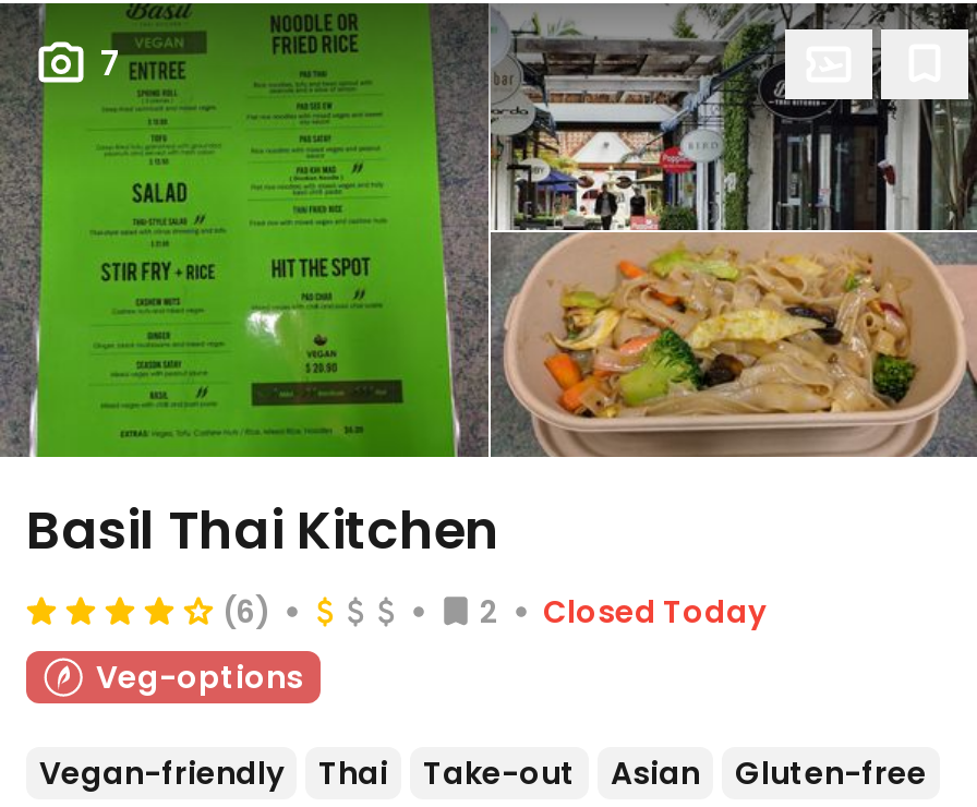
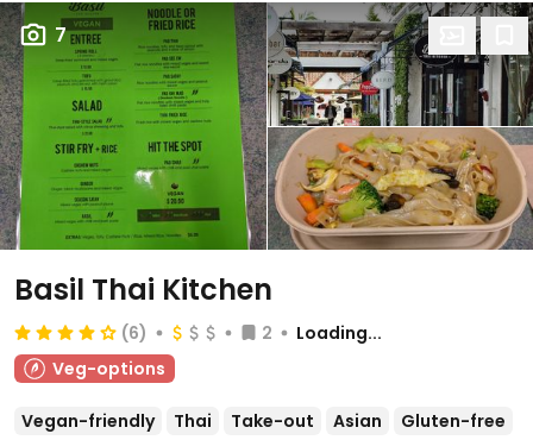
- Closed Today
+ Loading...
